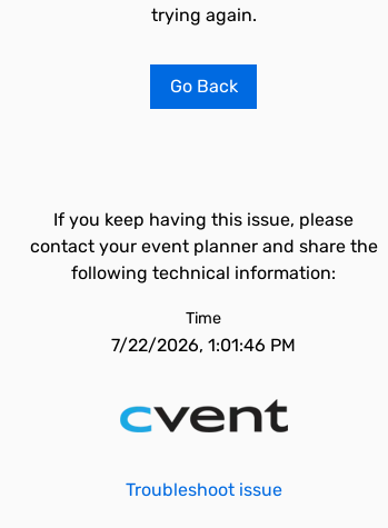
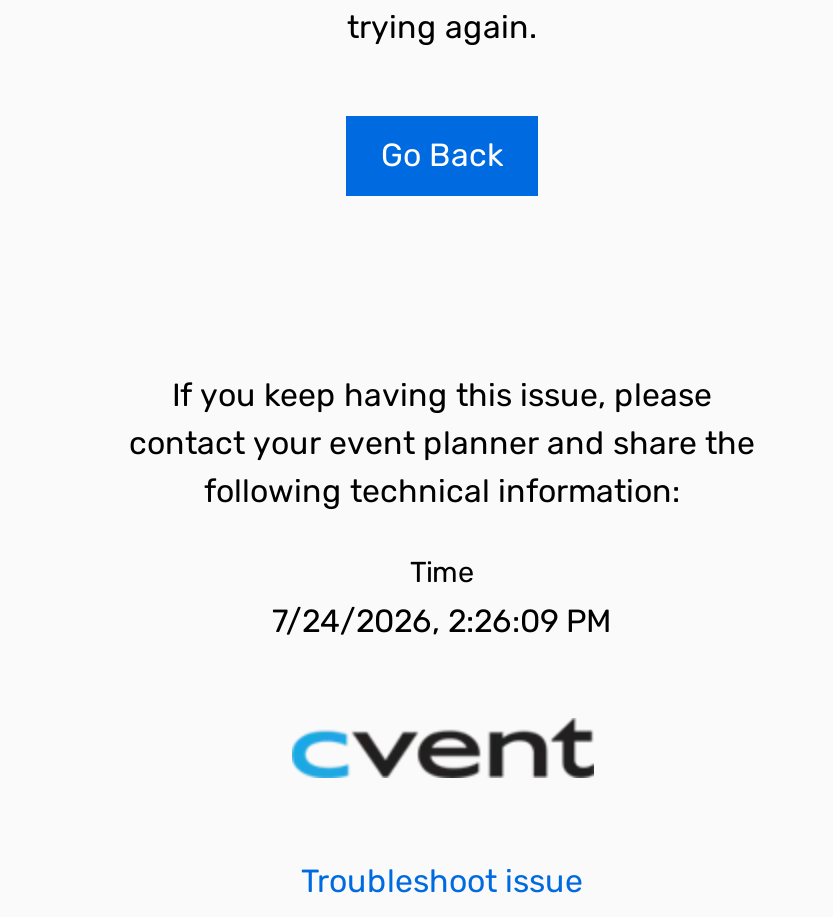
- 7/22/2026, 1:01:46 PM
+ 7/24/2026, 2:26:09 PM
